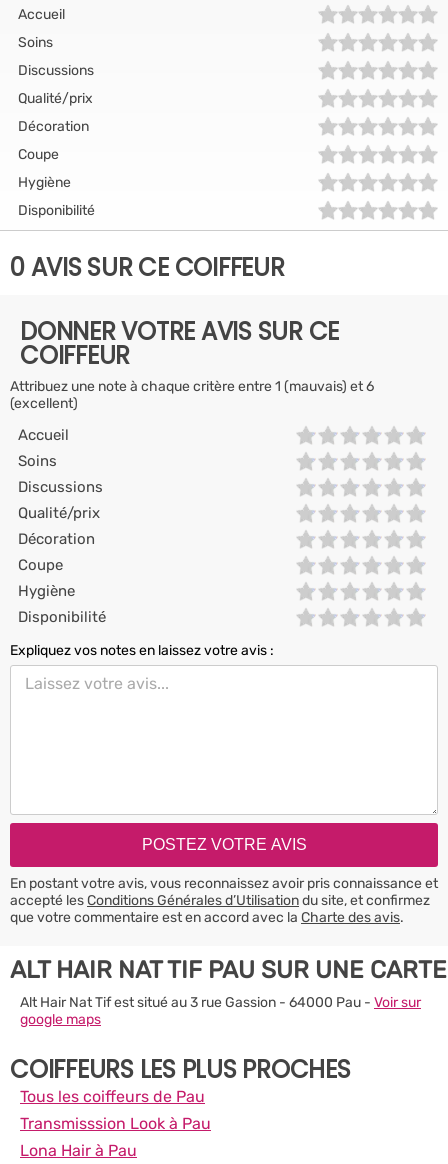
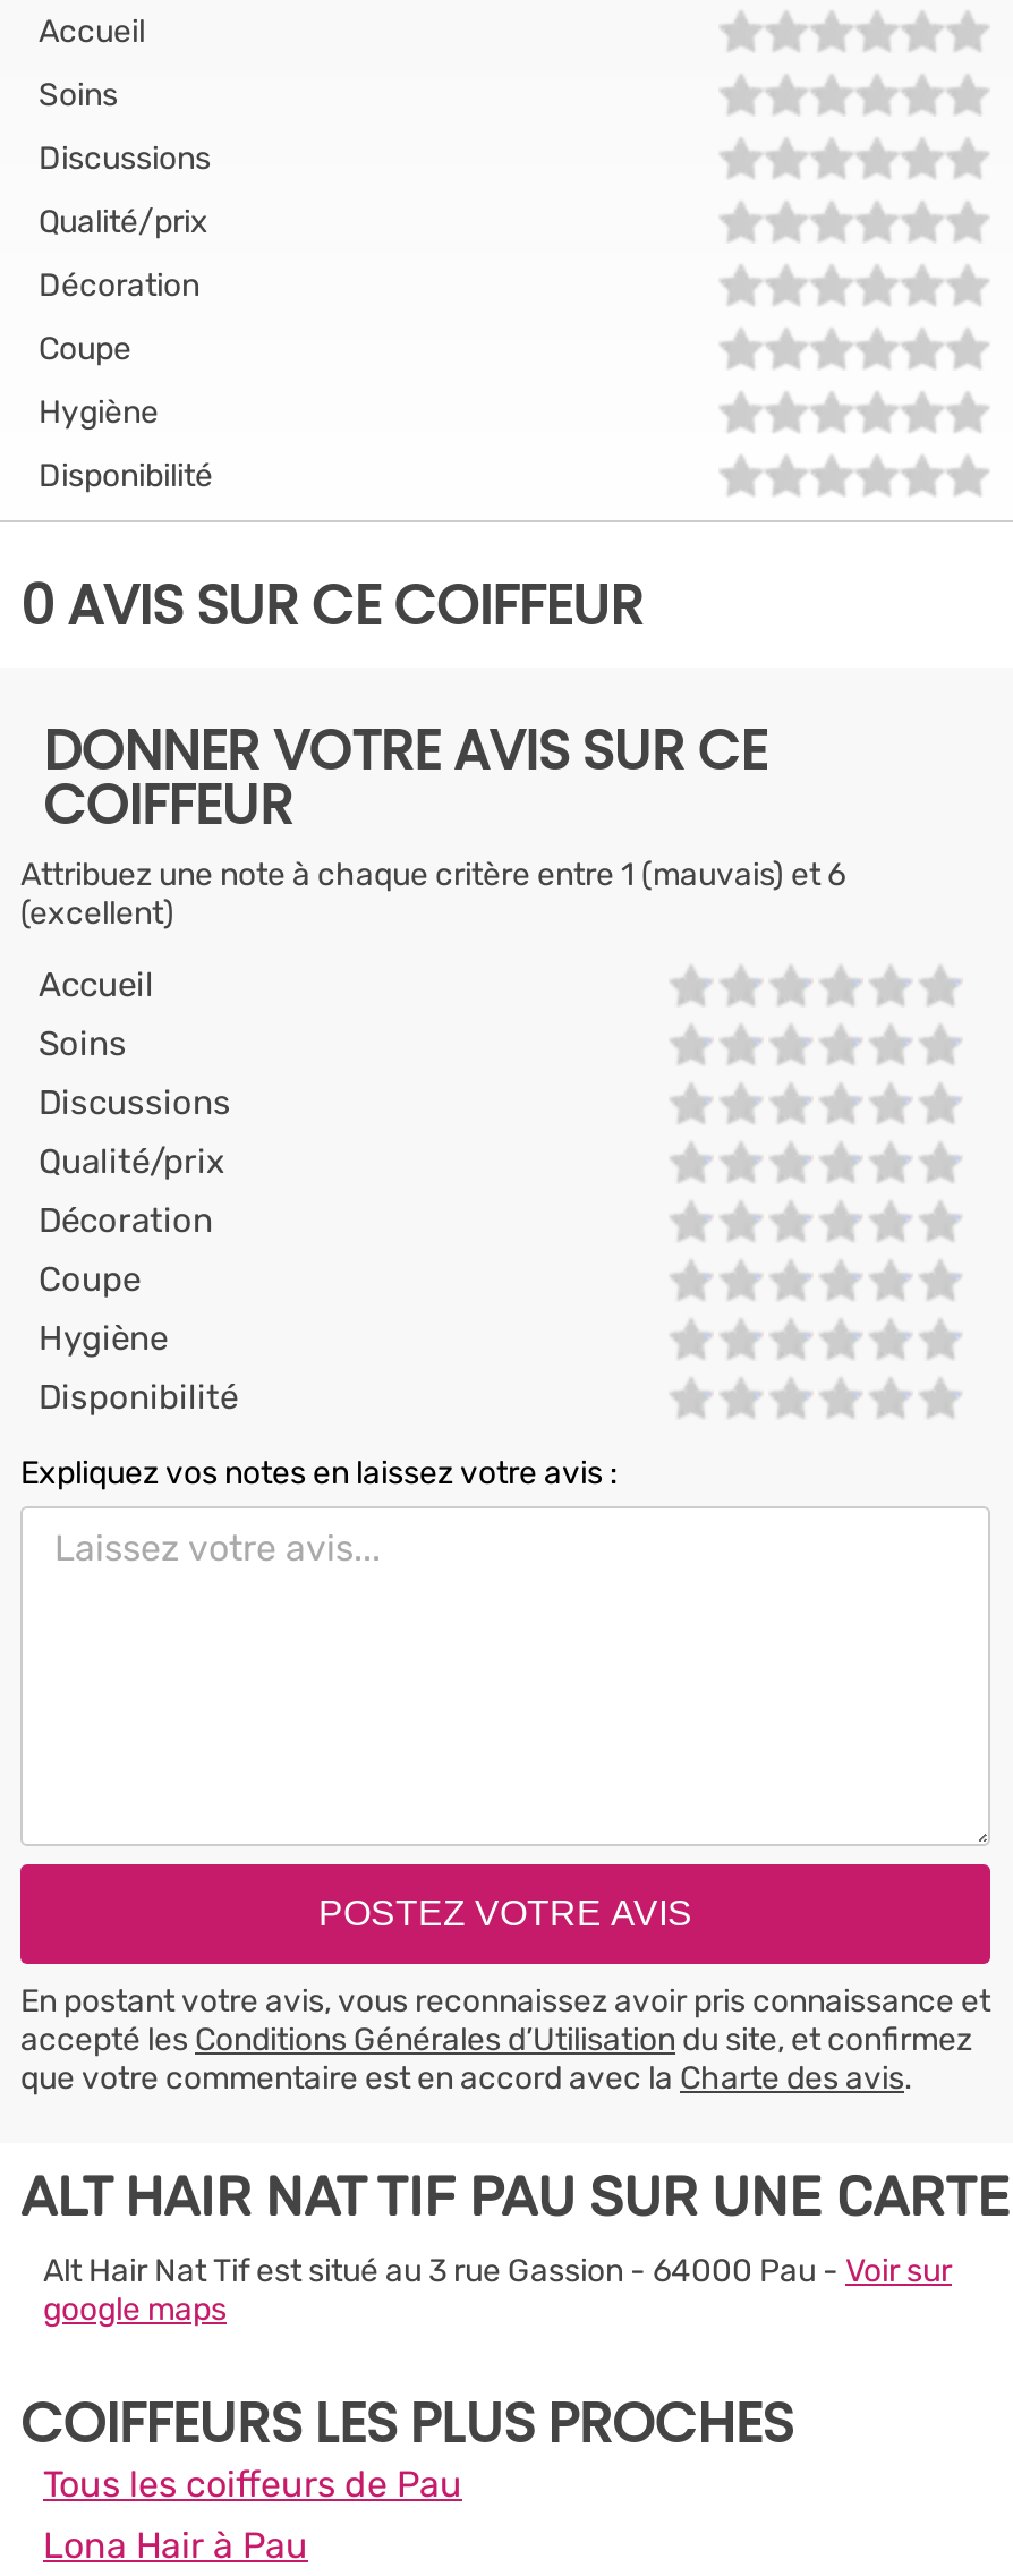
- Transmisssion Look à Pau
